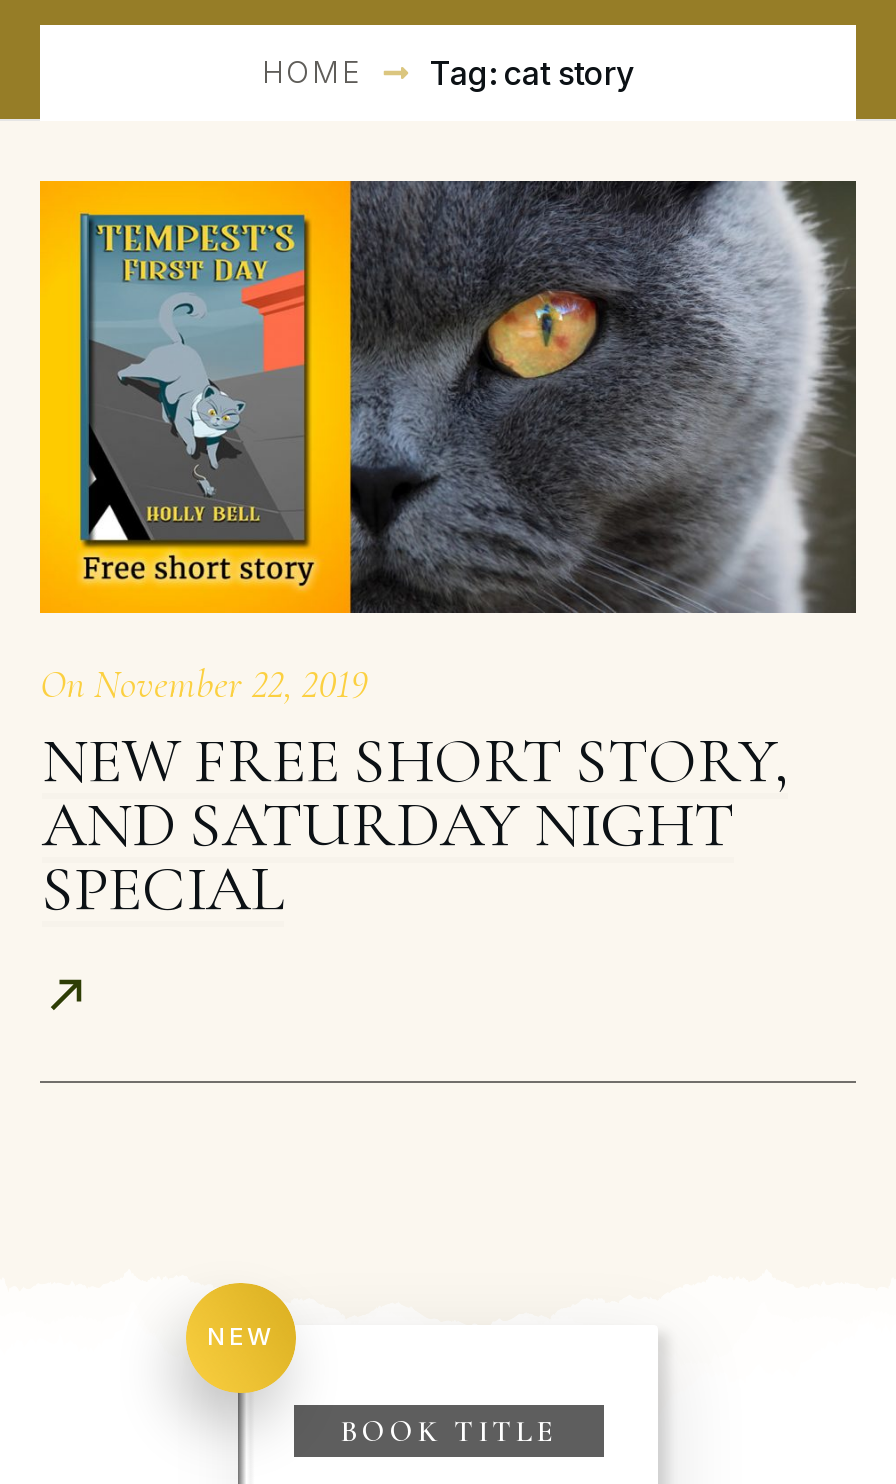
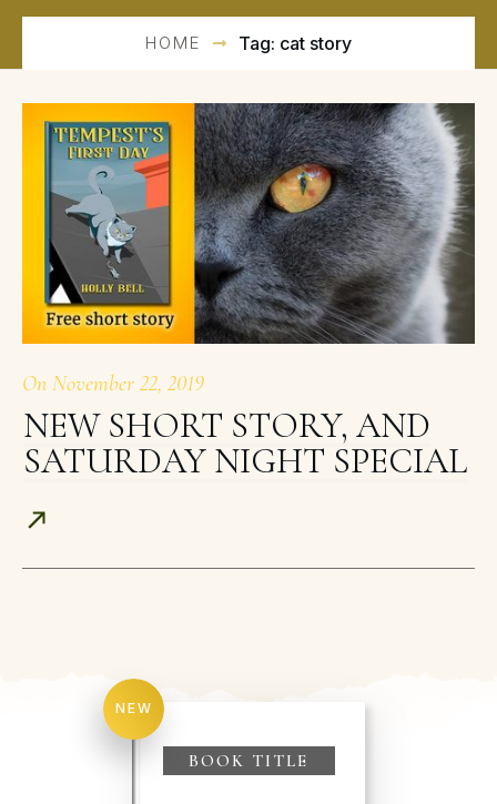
- NEW FREE SHORT STORY,
- AND SATURDAY NIGHT
- SPECIAL
+ NEW SHORT STORY, AND
+ SATURDAY NIGHT SPECIAL
